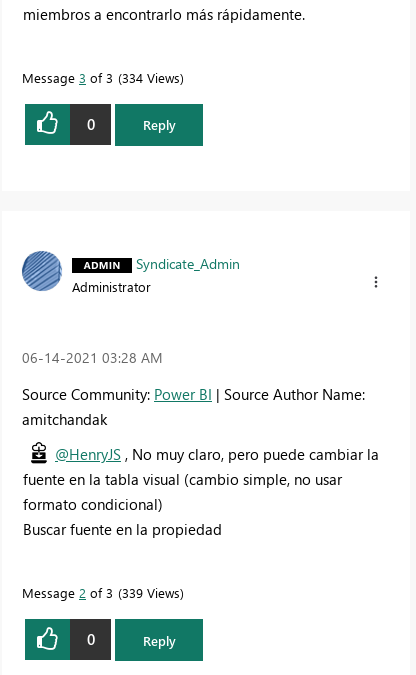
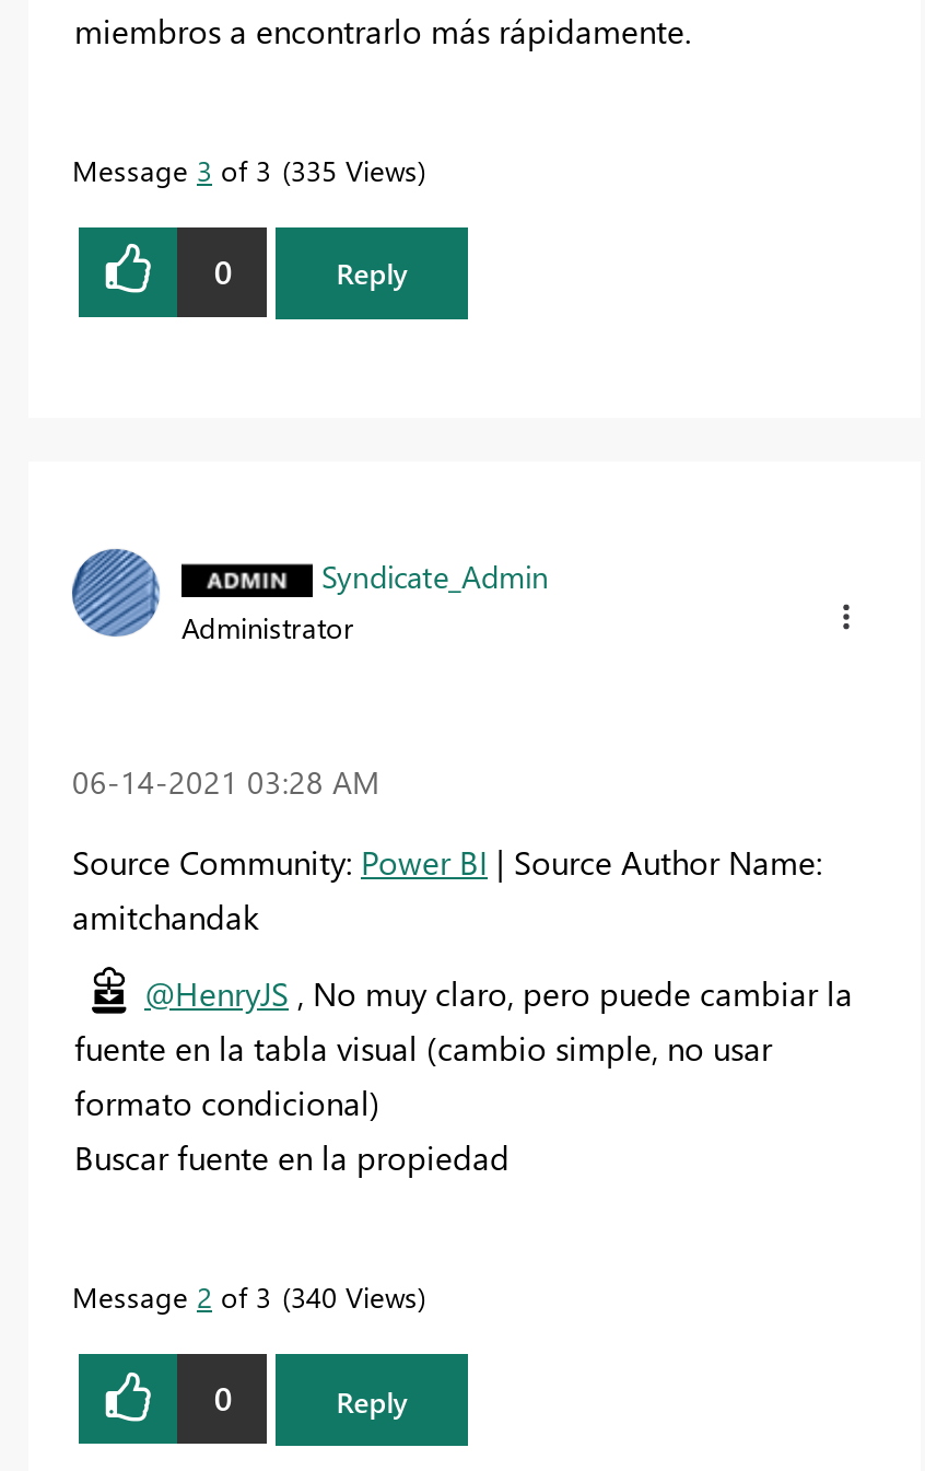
- Message 3 of 3 334 Views
+ Message 3 of 3 335 Views

- Message 2 of 3 339 Views
+ Message 2 of 3 340 Views
